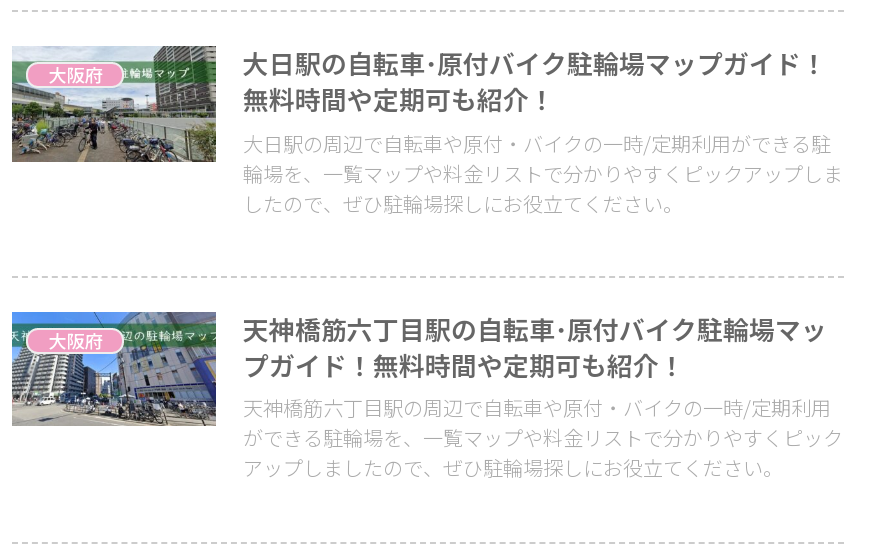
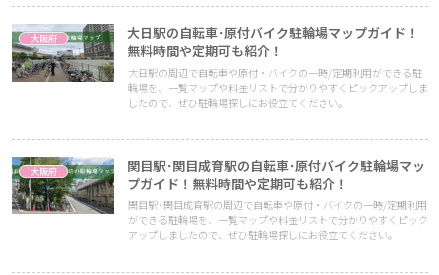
- [image]
- 天神橋筋六丁目駅の自転車･原付バイク駐輪場マッ
+ [image]
+ 関目駅･関目成育駅の自転車･原付バイク駐輪場マッ

- 天神橋筋六丁目駅の周辺で自転車や原付・バイクの一時/定期利用
+ 関目駅･関目成育駅の周辺で自転車や原付・バイクの一時/定期利用
